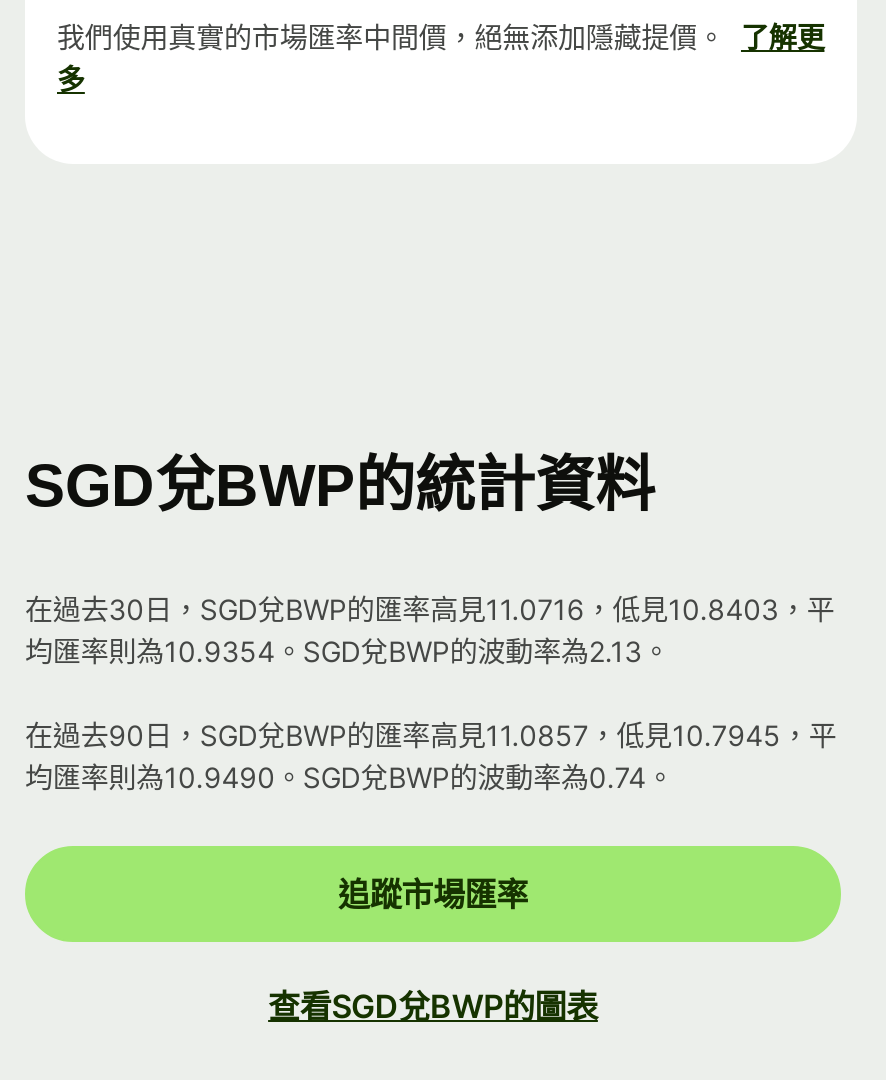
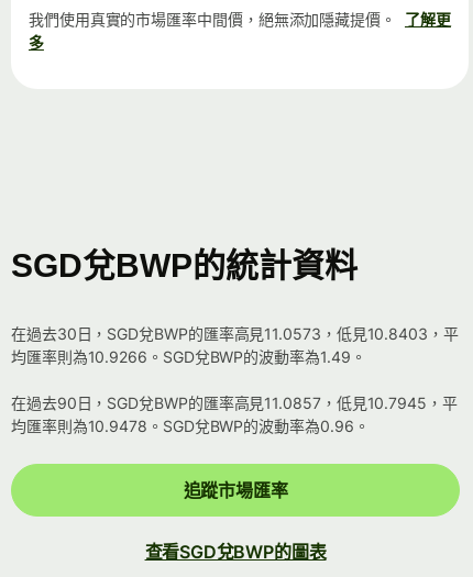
- 在過去30日，SGD兌BWP的匯率高見11.0716，低見10.8403，平
+ 在過去30日，SGD兌BWP的匯率高見11.0573，低見10.8403，平

- 均匯率則為10.9354。SGD兌BWP的波動率為2.13。
+ 均匯率則為10.9266。SGD兌BWP的波動率為1.49。

- 均匯率則為10.9490。SGD兌BWP的波動率為0.74。
+ 均匯率則為10.9478。SGD兌BWP的波動率為0.96。
